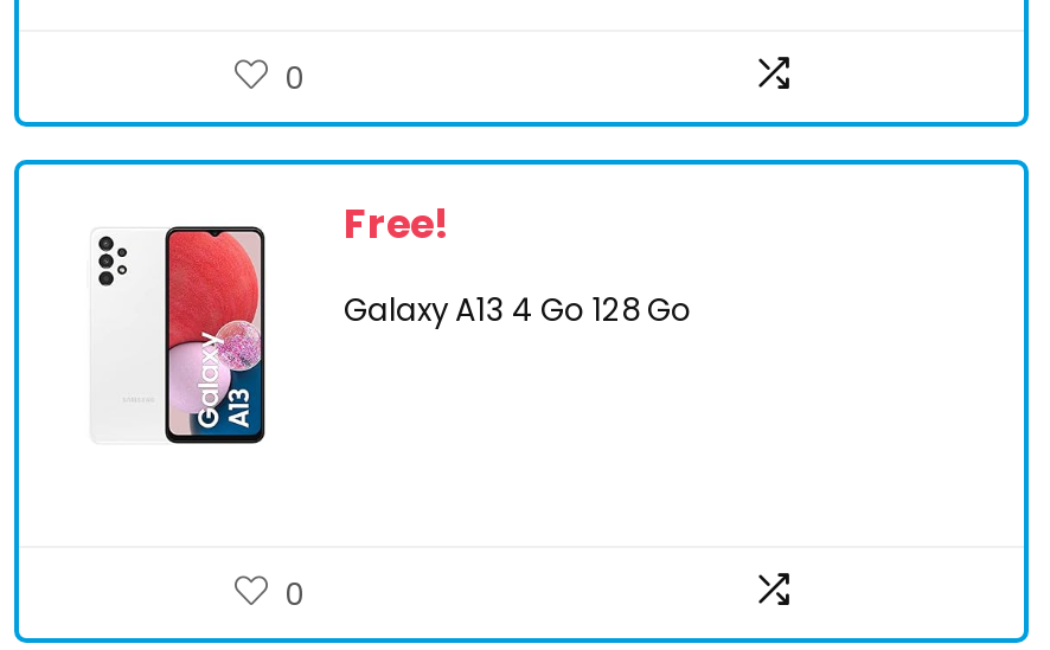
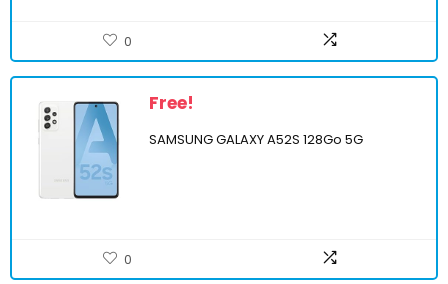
- [image]
- Galaxy A13 4 Go 128 Go
+ [image]
+ SAMSUNG GALAXY A52S 128Go 5G
